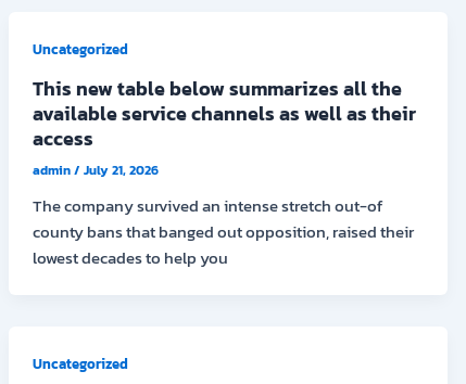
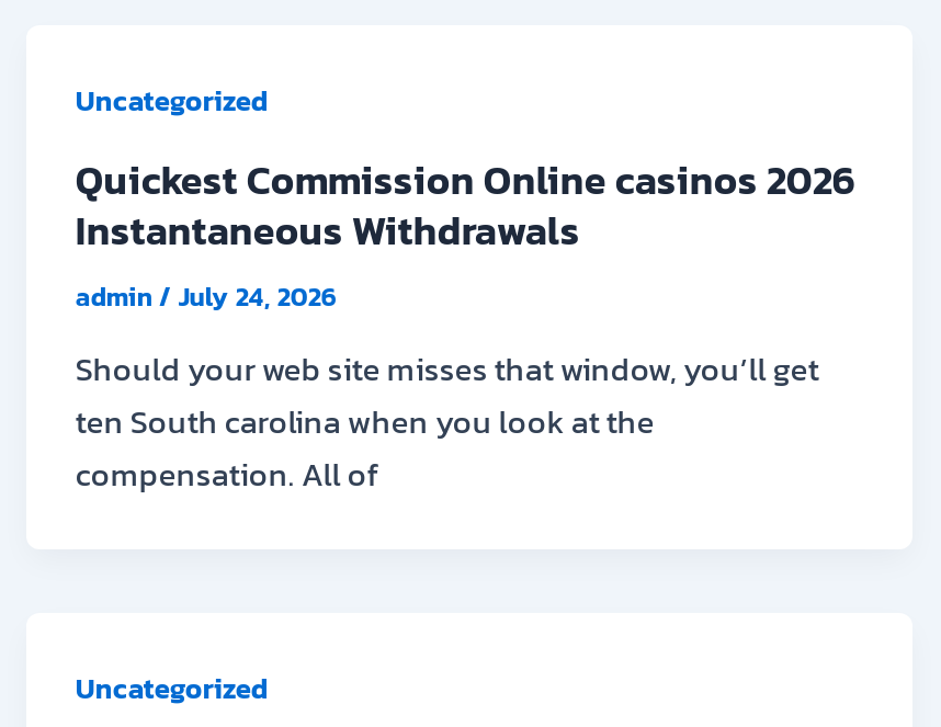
- This new table below summarizes all the
- available service channels as well as their
- access
- admin/ July 21, 2026
+ Quickest Commission Online casinos 2026
+ Instantaneous Withdrawals
+ admin / July 24, 2026

- The company survived an intense stretch out-of
- county bans that banged out opposition, raised their
- lowest decades to help you
+ Should your web site misses that window, you’ll get
+ ten South carolina when you look at the
+ compensation. All of
